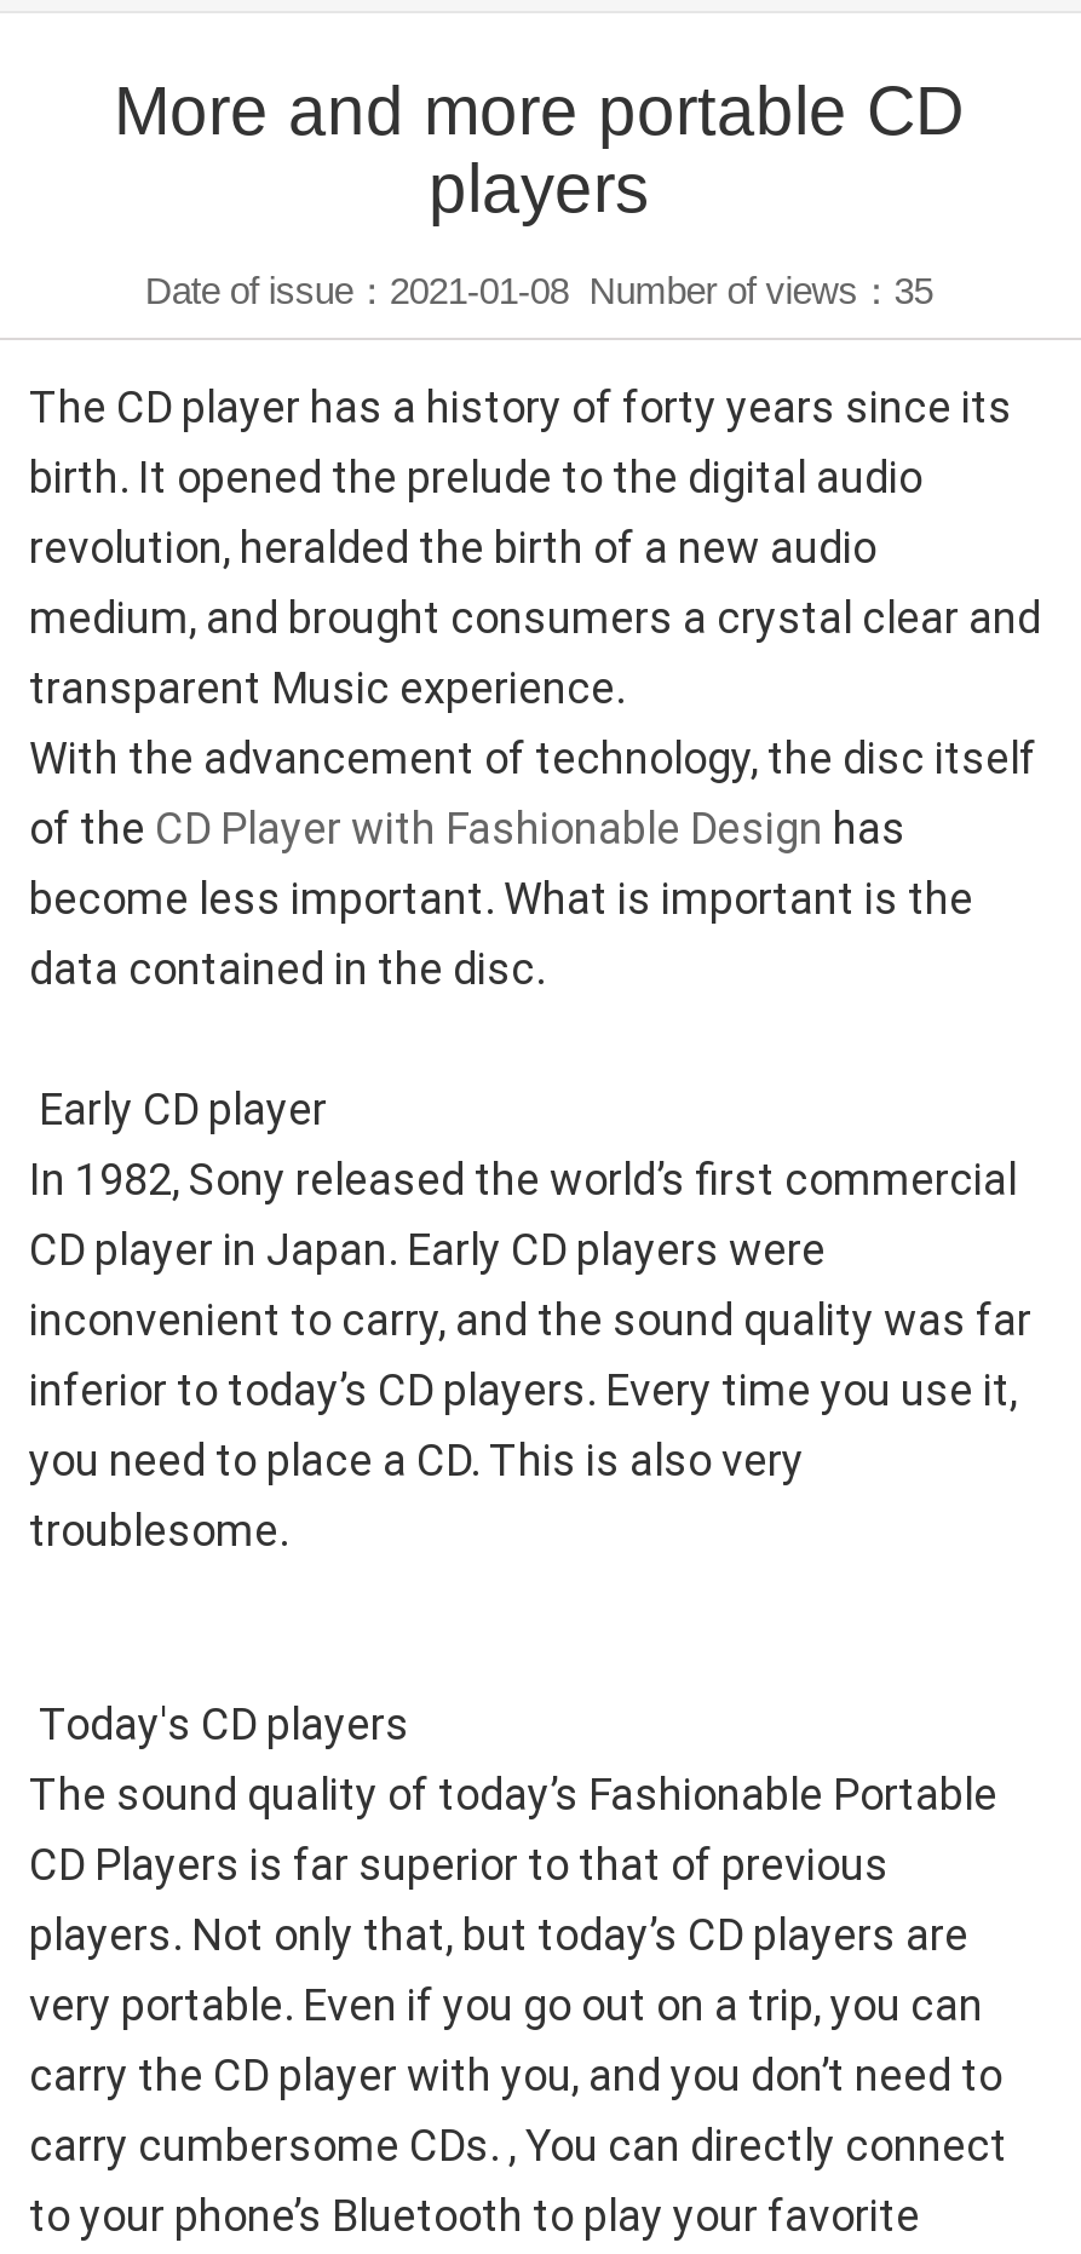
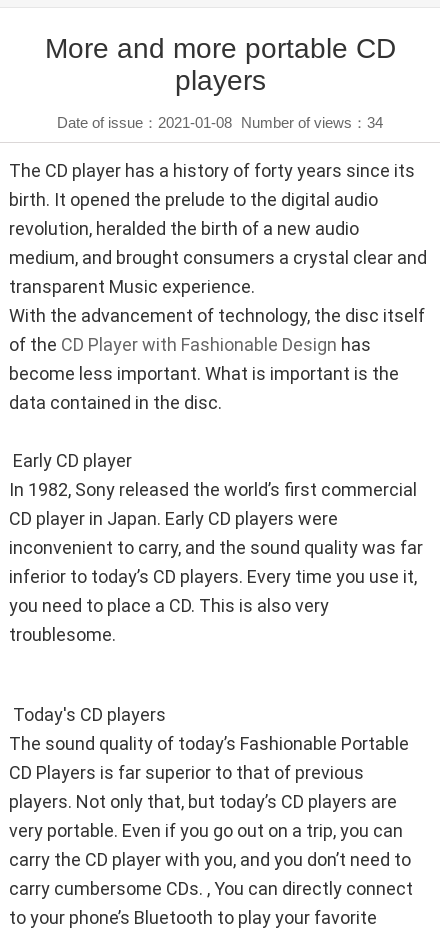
- Date of issue：2021-01-08 Number of views：35
+ Date of issue：2021-01-08 Number of views：34
